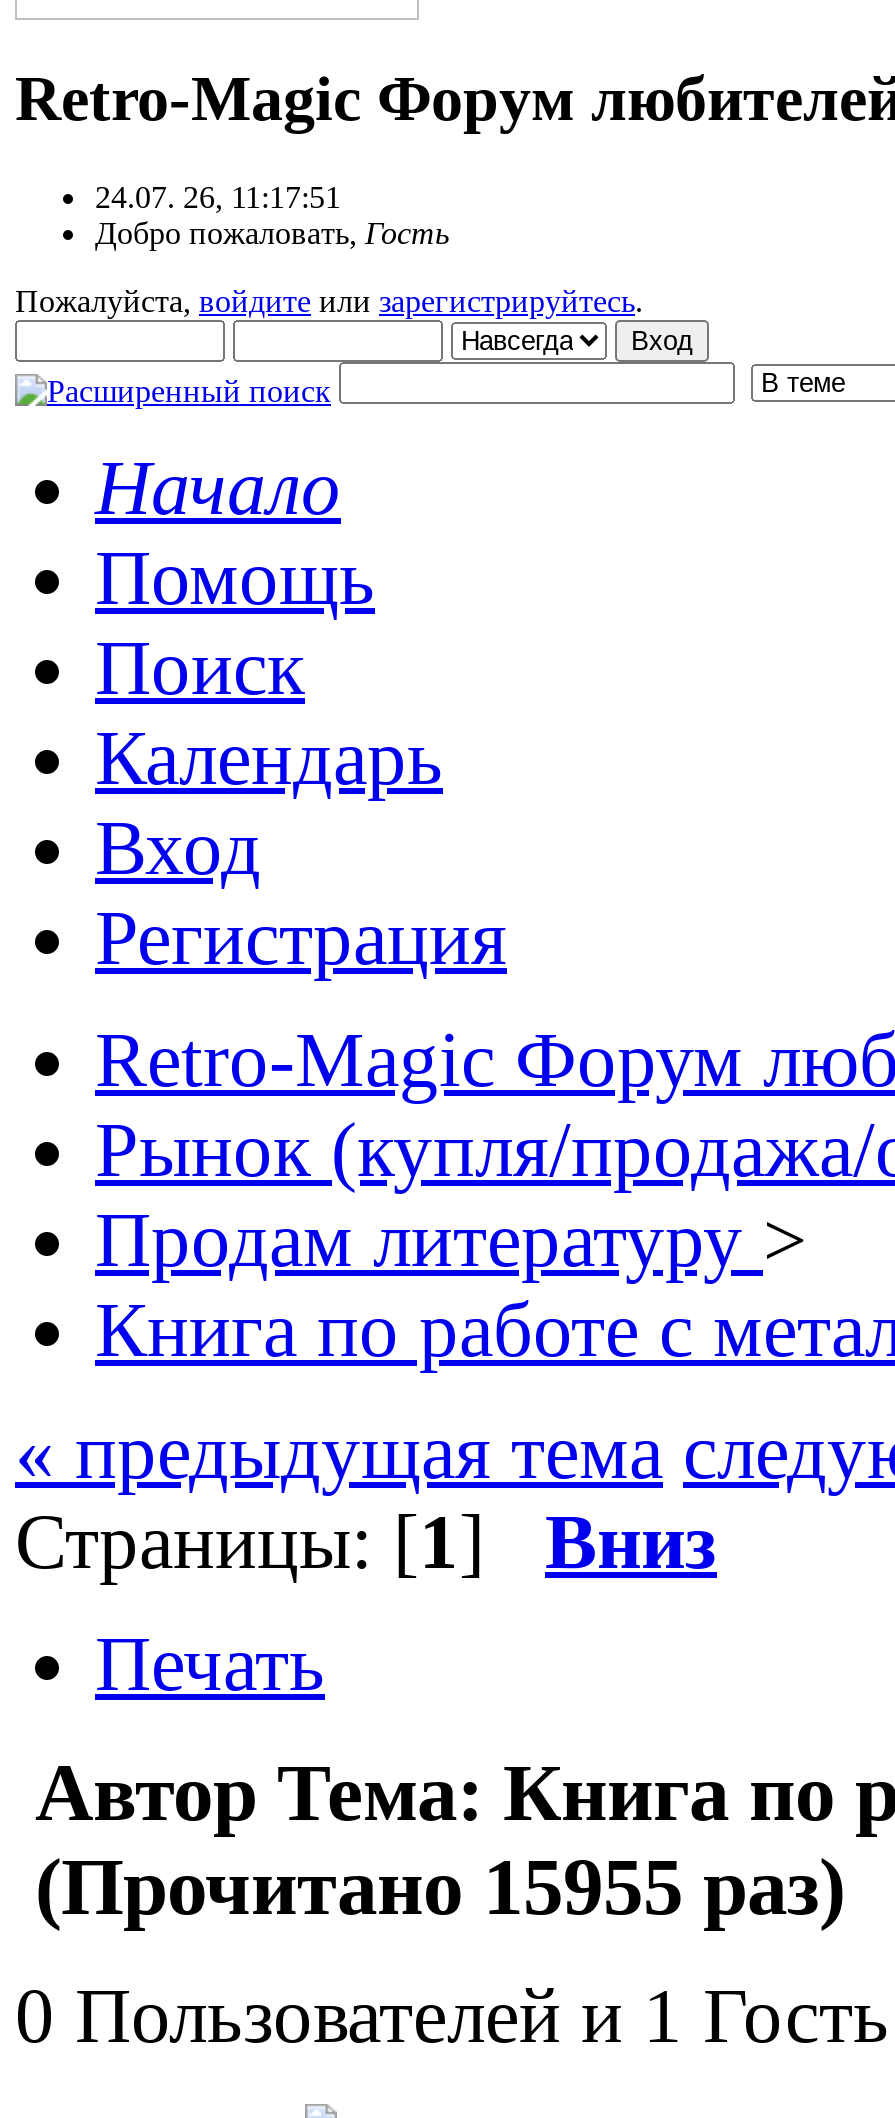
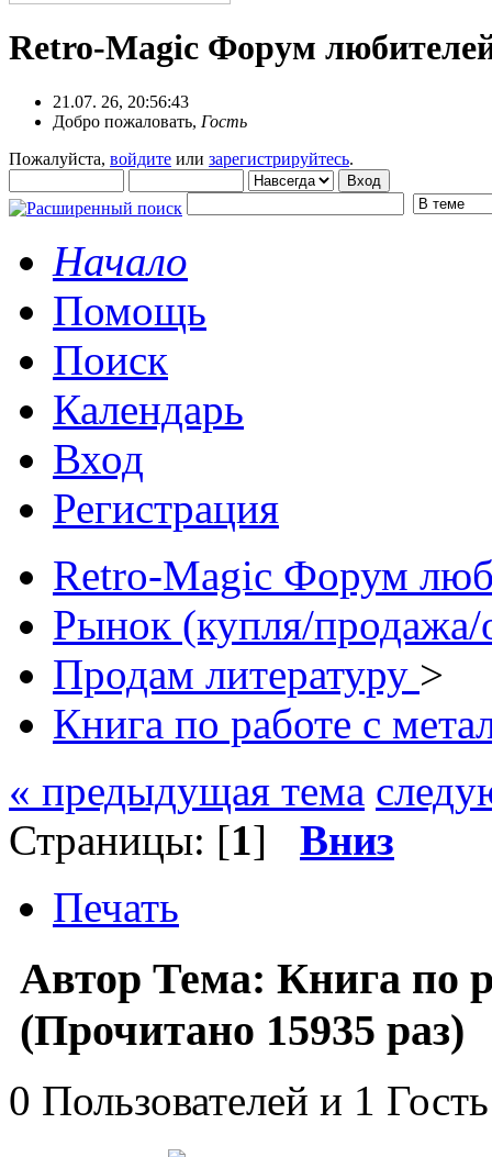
- 24.07. 26, 11:17:51
+ 21.07. 26, 20:56:43

- (Прочитано 15955 раз)
+ (Прочитано 15935 раз)
